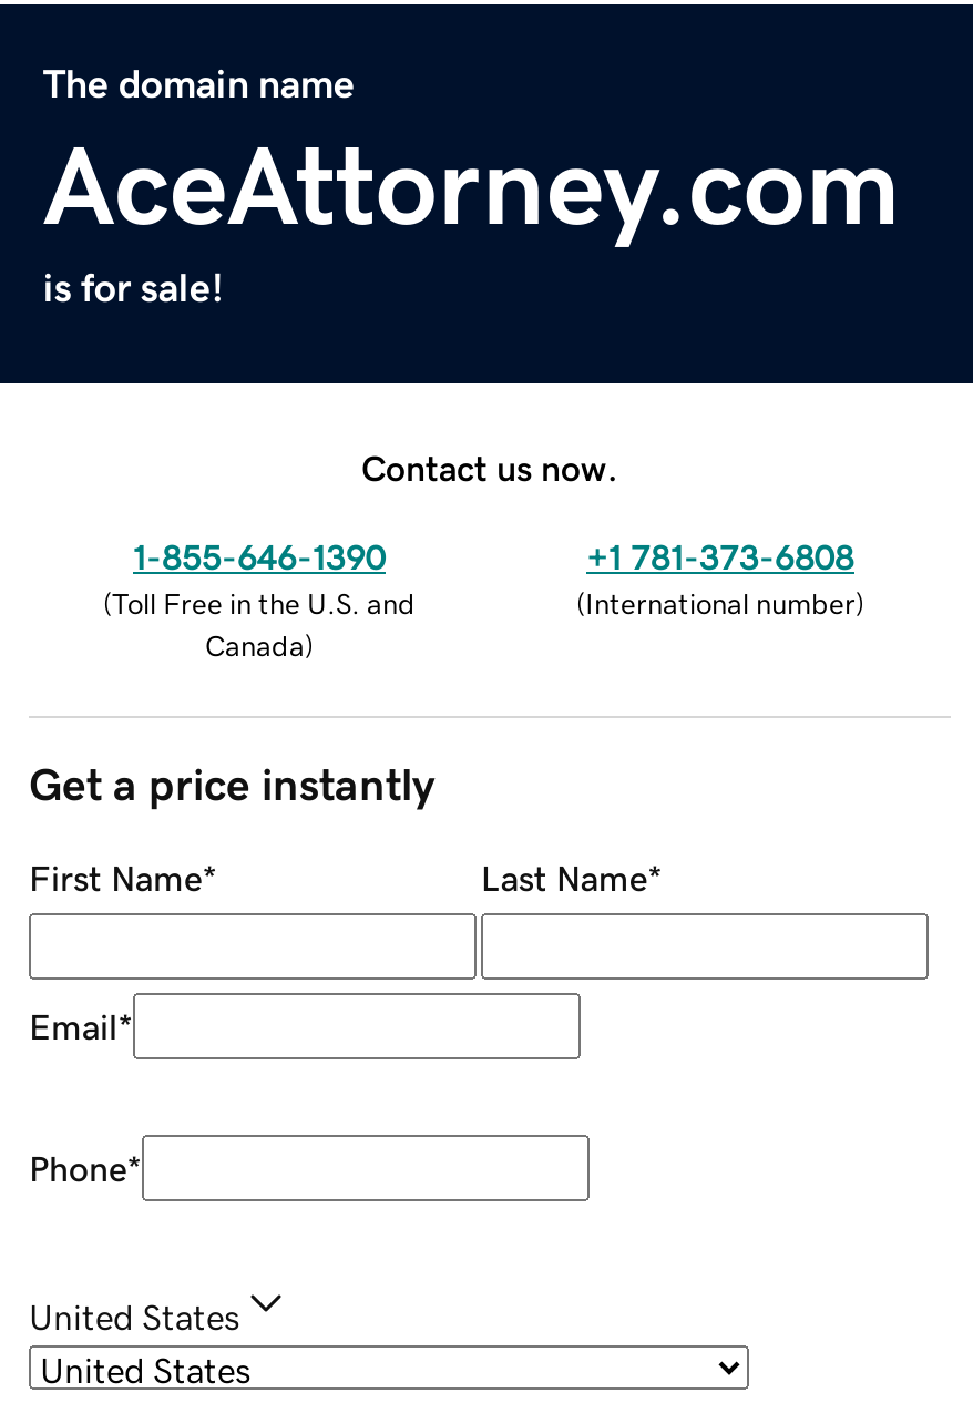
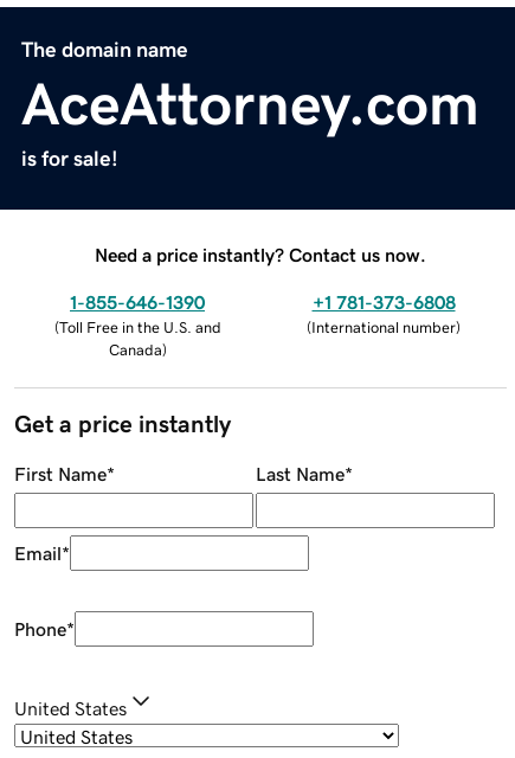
- Contact us now.
+ Need a price instantly? Contact us now.
